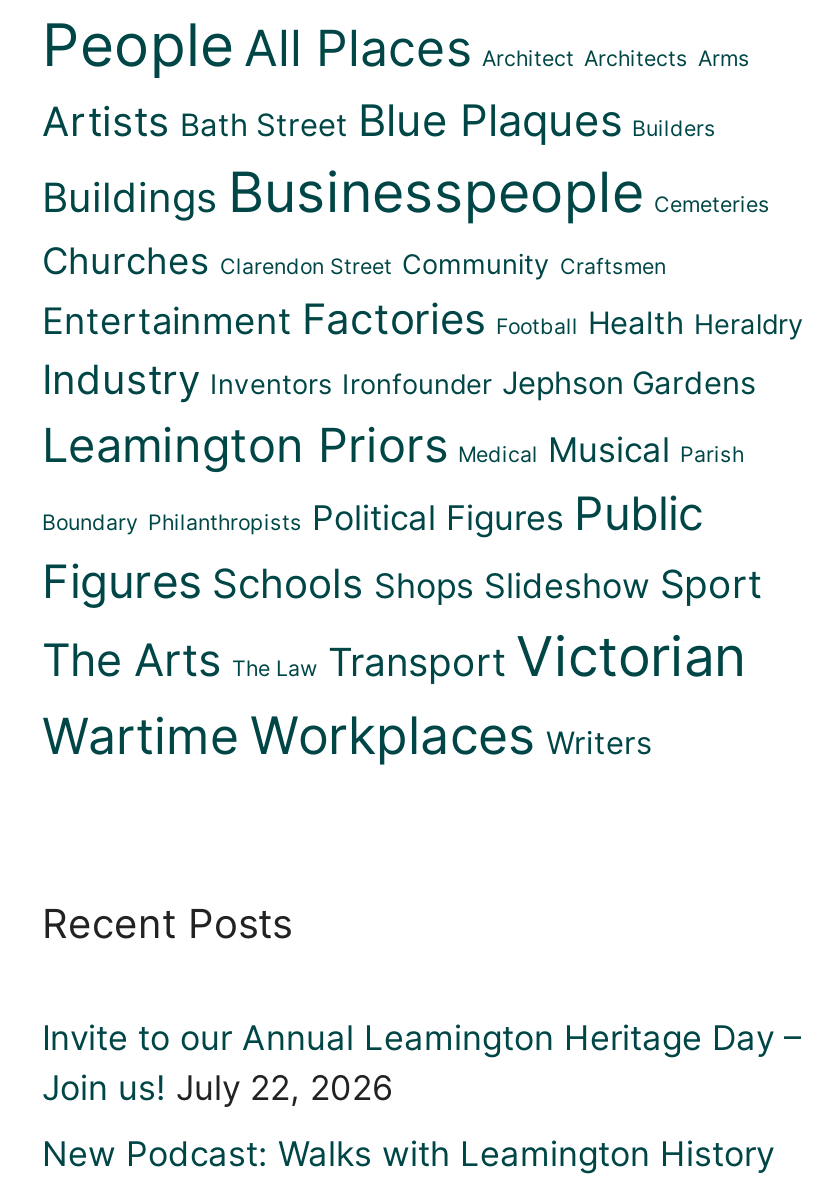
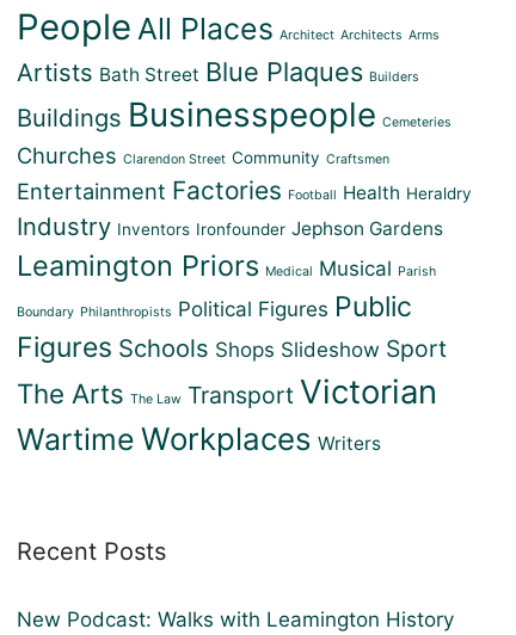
- Invite to our Annual Leamington Heritage Day –
- Join us! July 22, 2026
